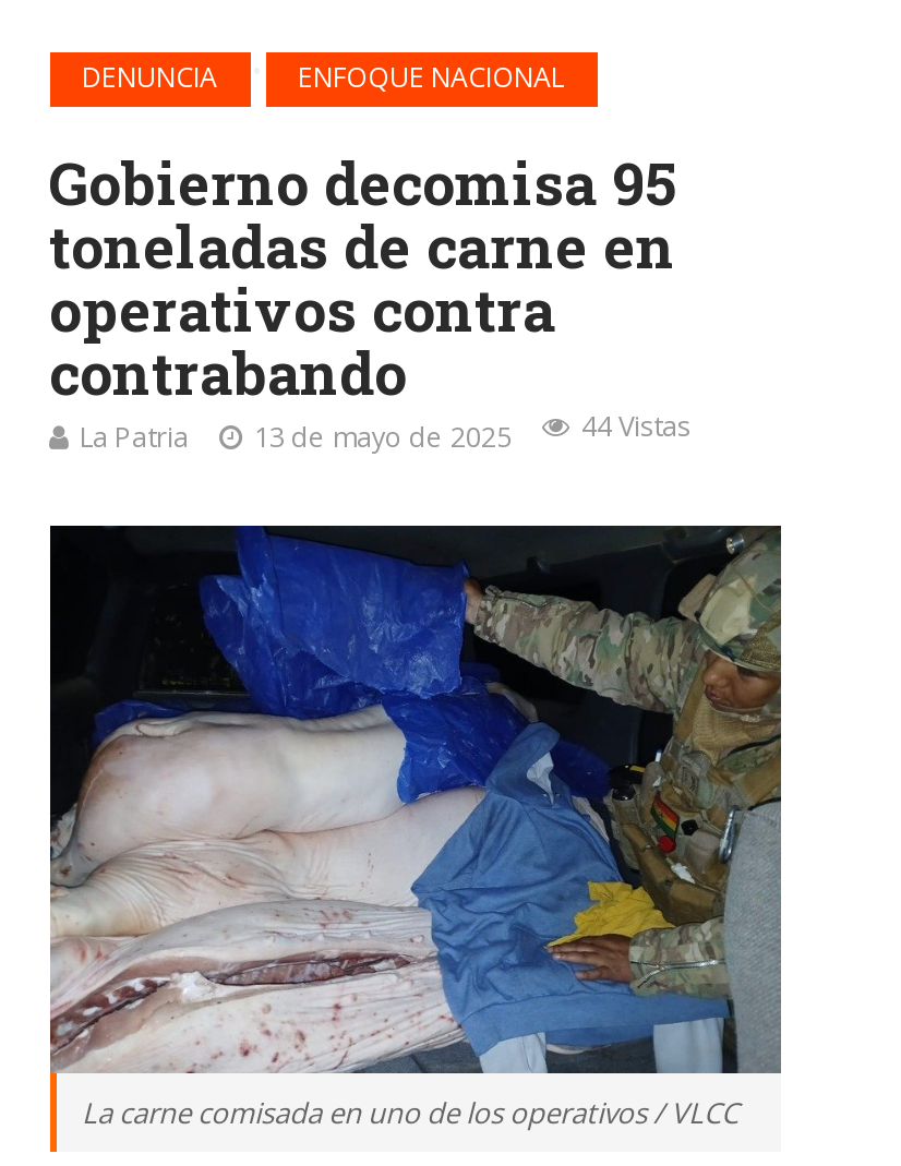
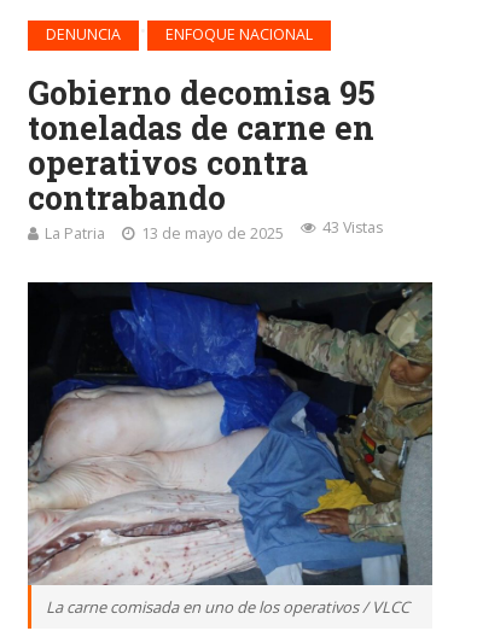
- La Patria 13 de mayo de 2025 44 Vistas
+ La Patria 13 de mayo de 2025 43 Vistas
